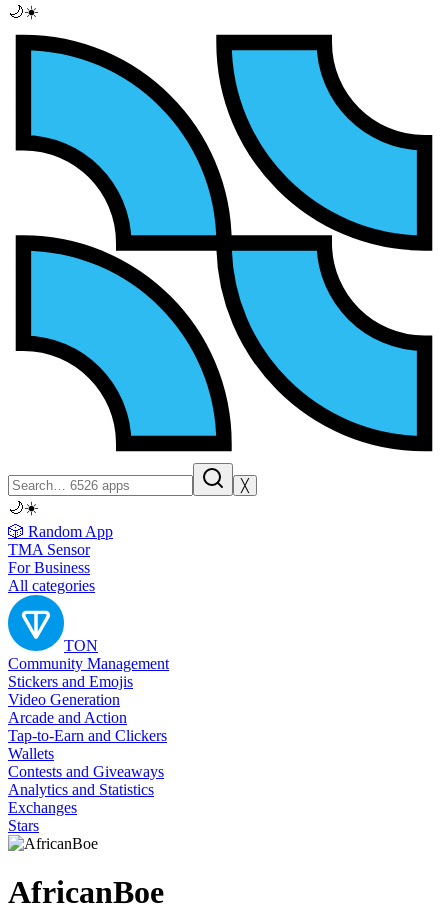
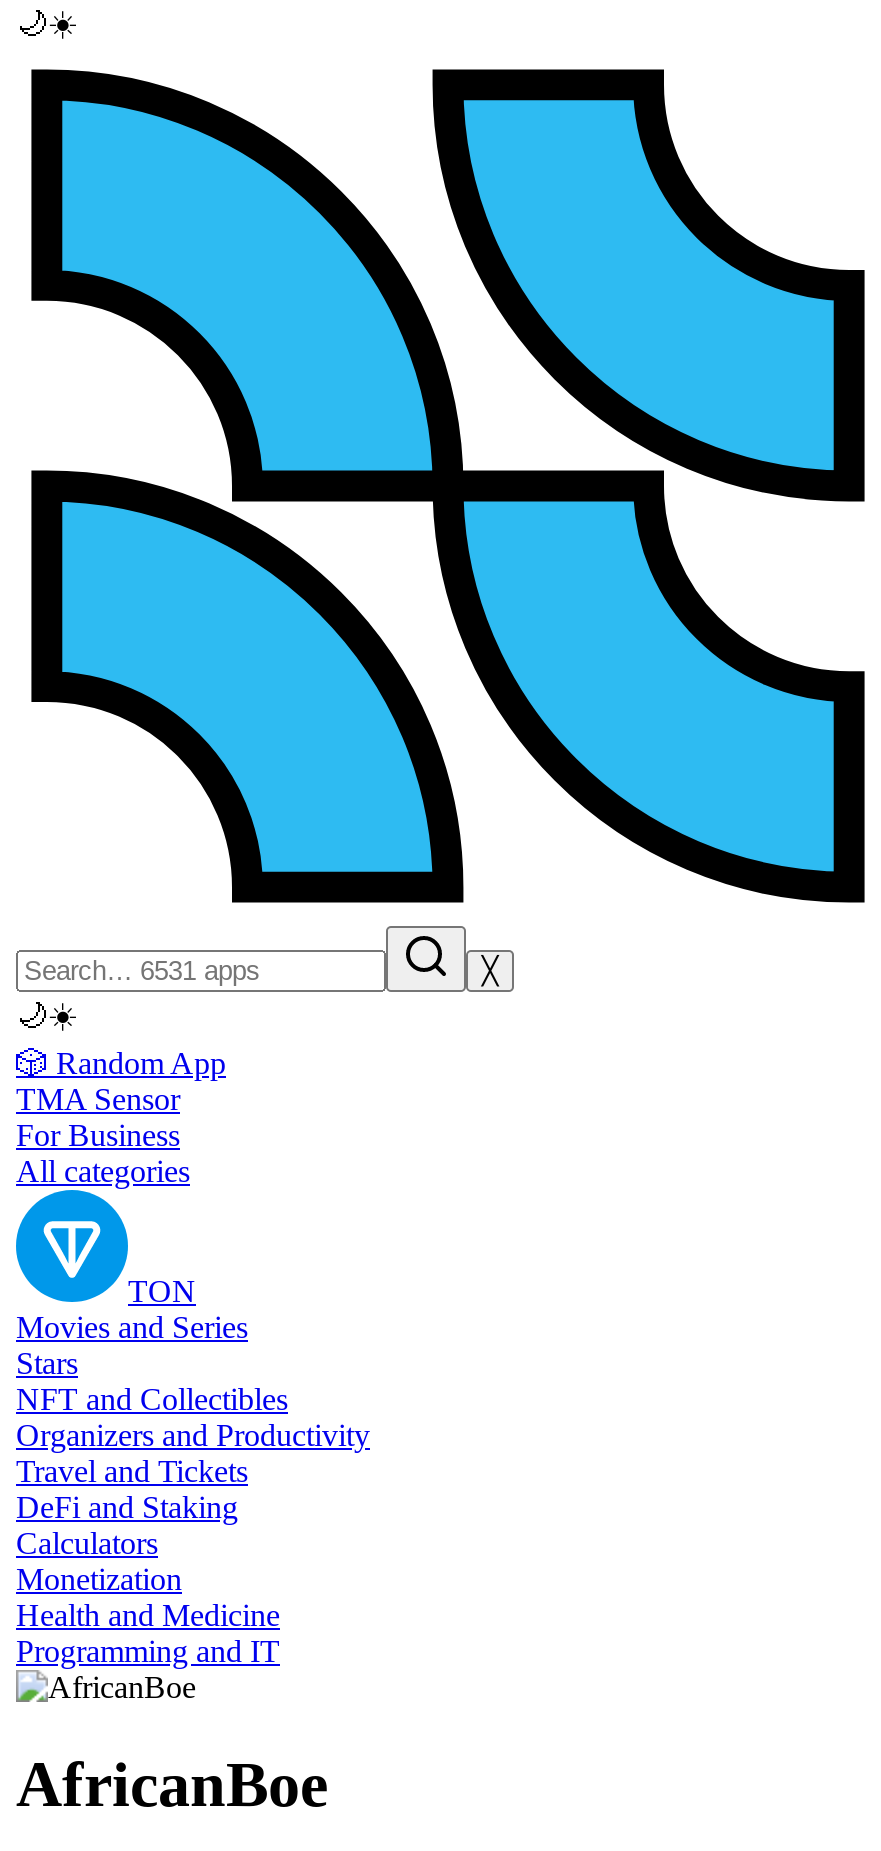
- Community Management
- Stickers and Emojis
- Video Generation
- Arcade and Action
- Tap-to-Earn and Clickers
- Wallets
- Contests and Giveaways
- Analytics and Statistics
- Exchanges
+ Movies and Series

moved up: Stars

+ NFT and Collectibles
+ Organizers and Productivity
+ Travel and Tickets
+ DeFi and Staking
+ Calculators
+ Monetization
+ Health and Medicine
+ Programming and IT
